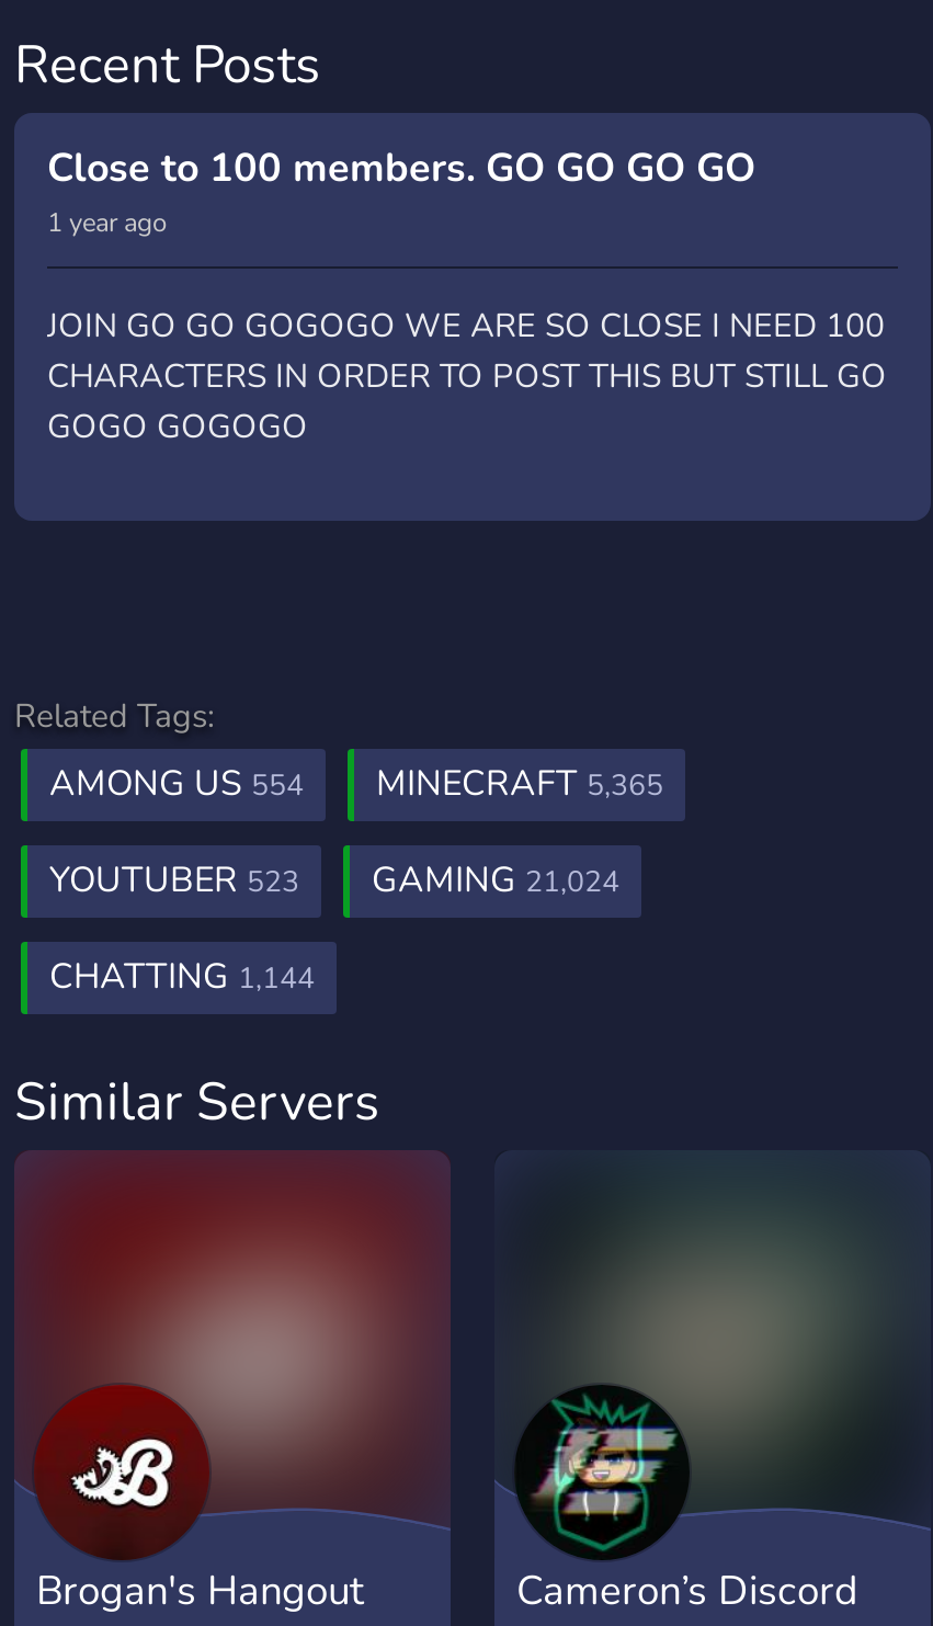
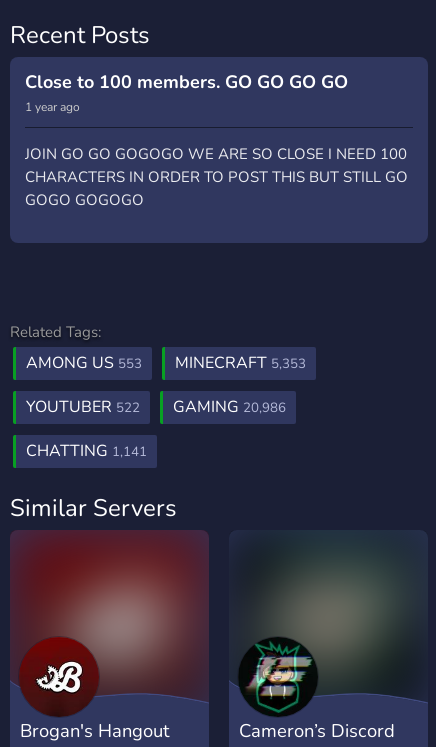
- AMONG US 554
+ AMONG US 553

- MINECRAFT 5,365
+ MINECRAFT 5,353

- YOUTUBER 523
+ YOUTUBER 522

- GAMING 21,024
+ GAMING 20,986

- CHATTING 1,144
+ CHATTING 1,141
